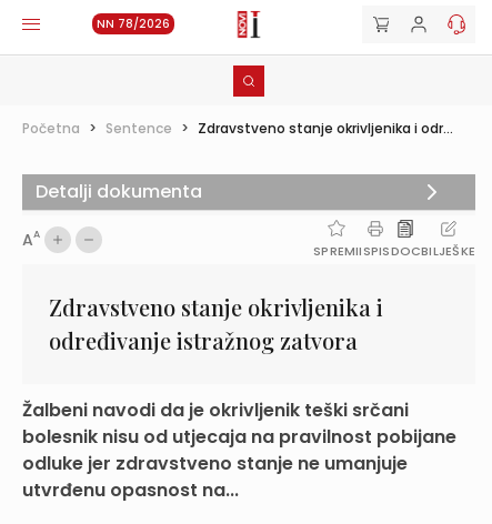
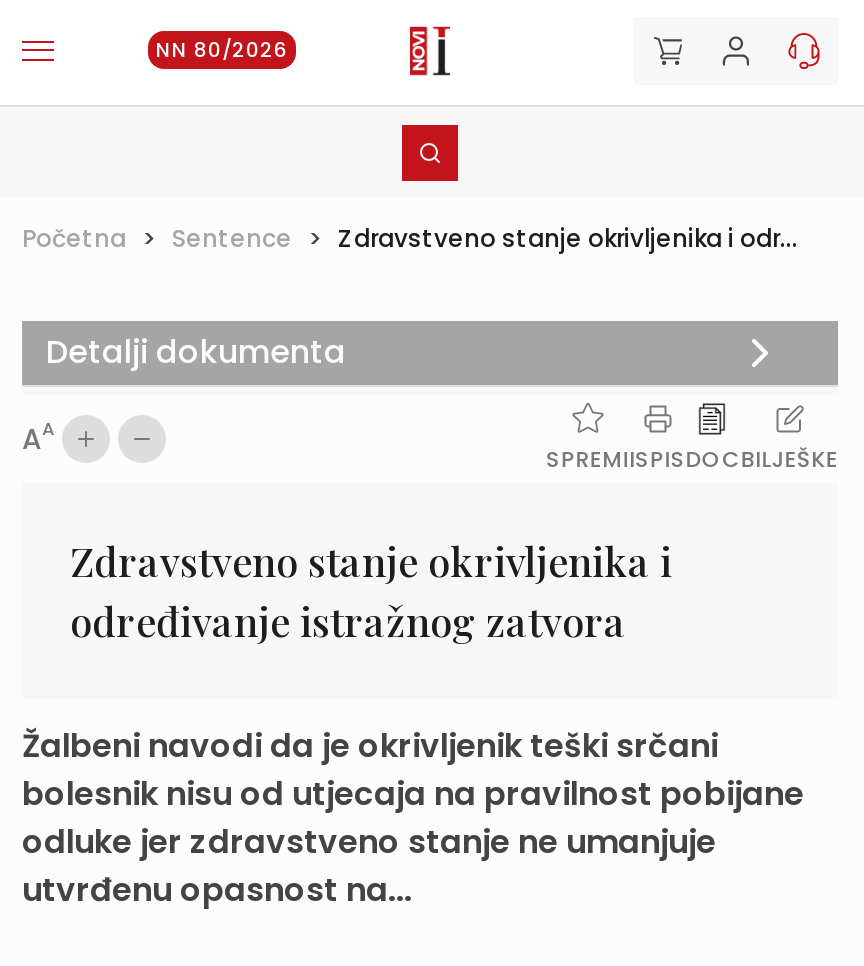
- NN 78/2026
+ NN 80/2026
